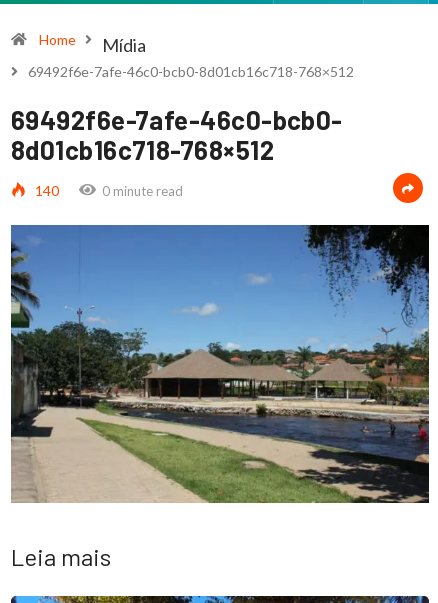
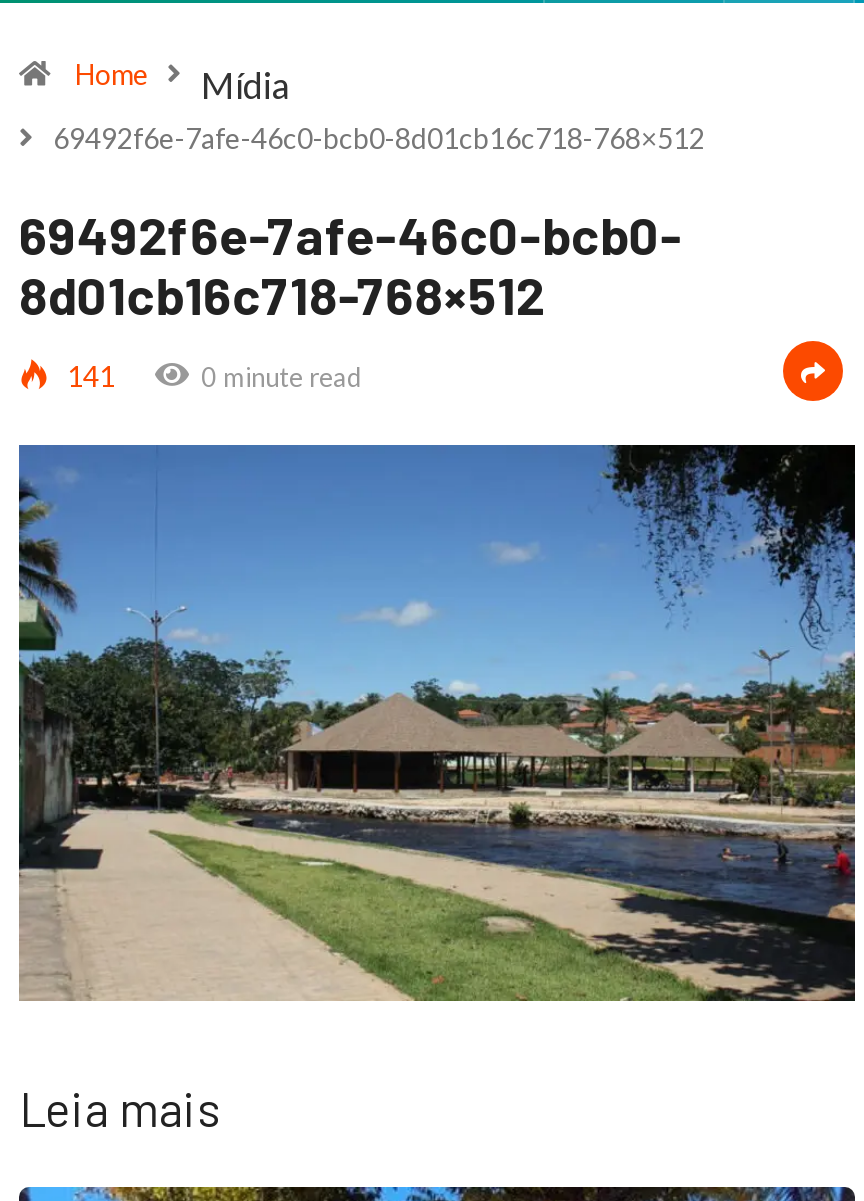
- 140
+ 141
